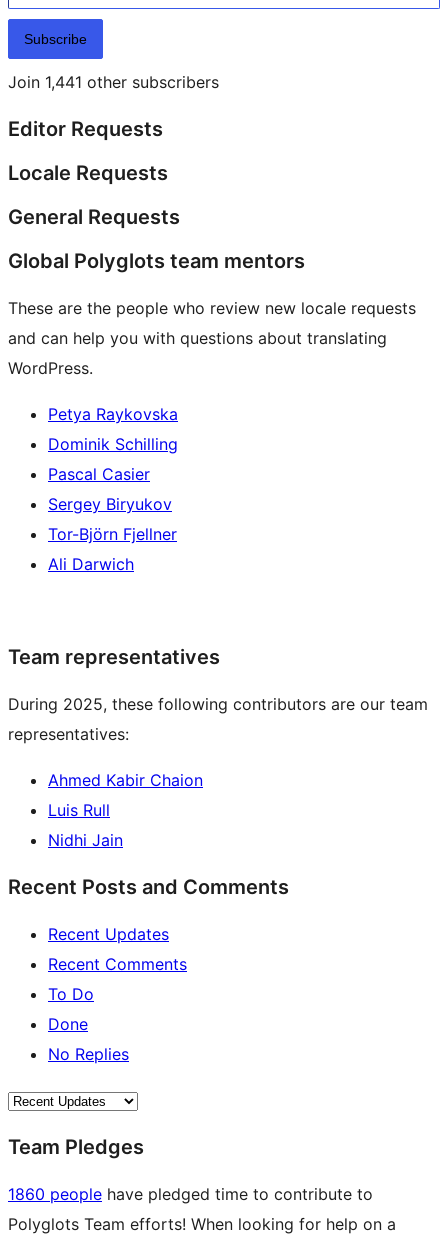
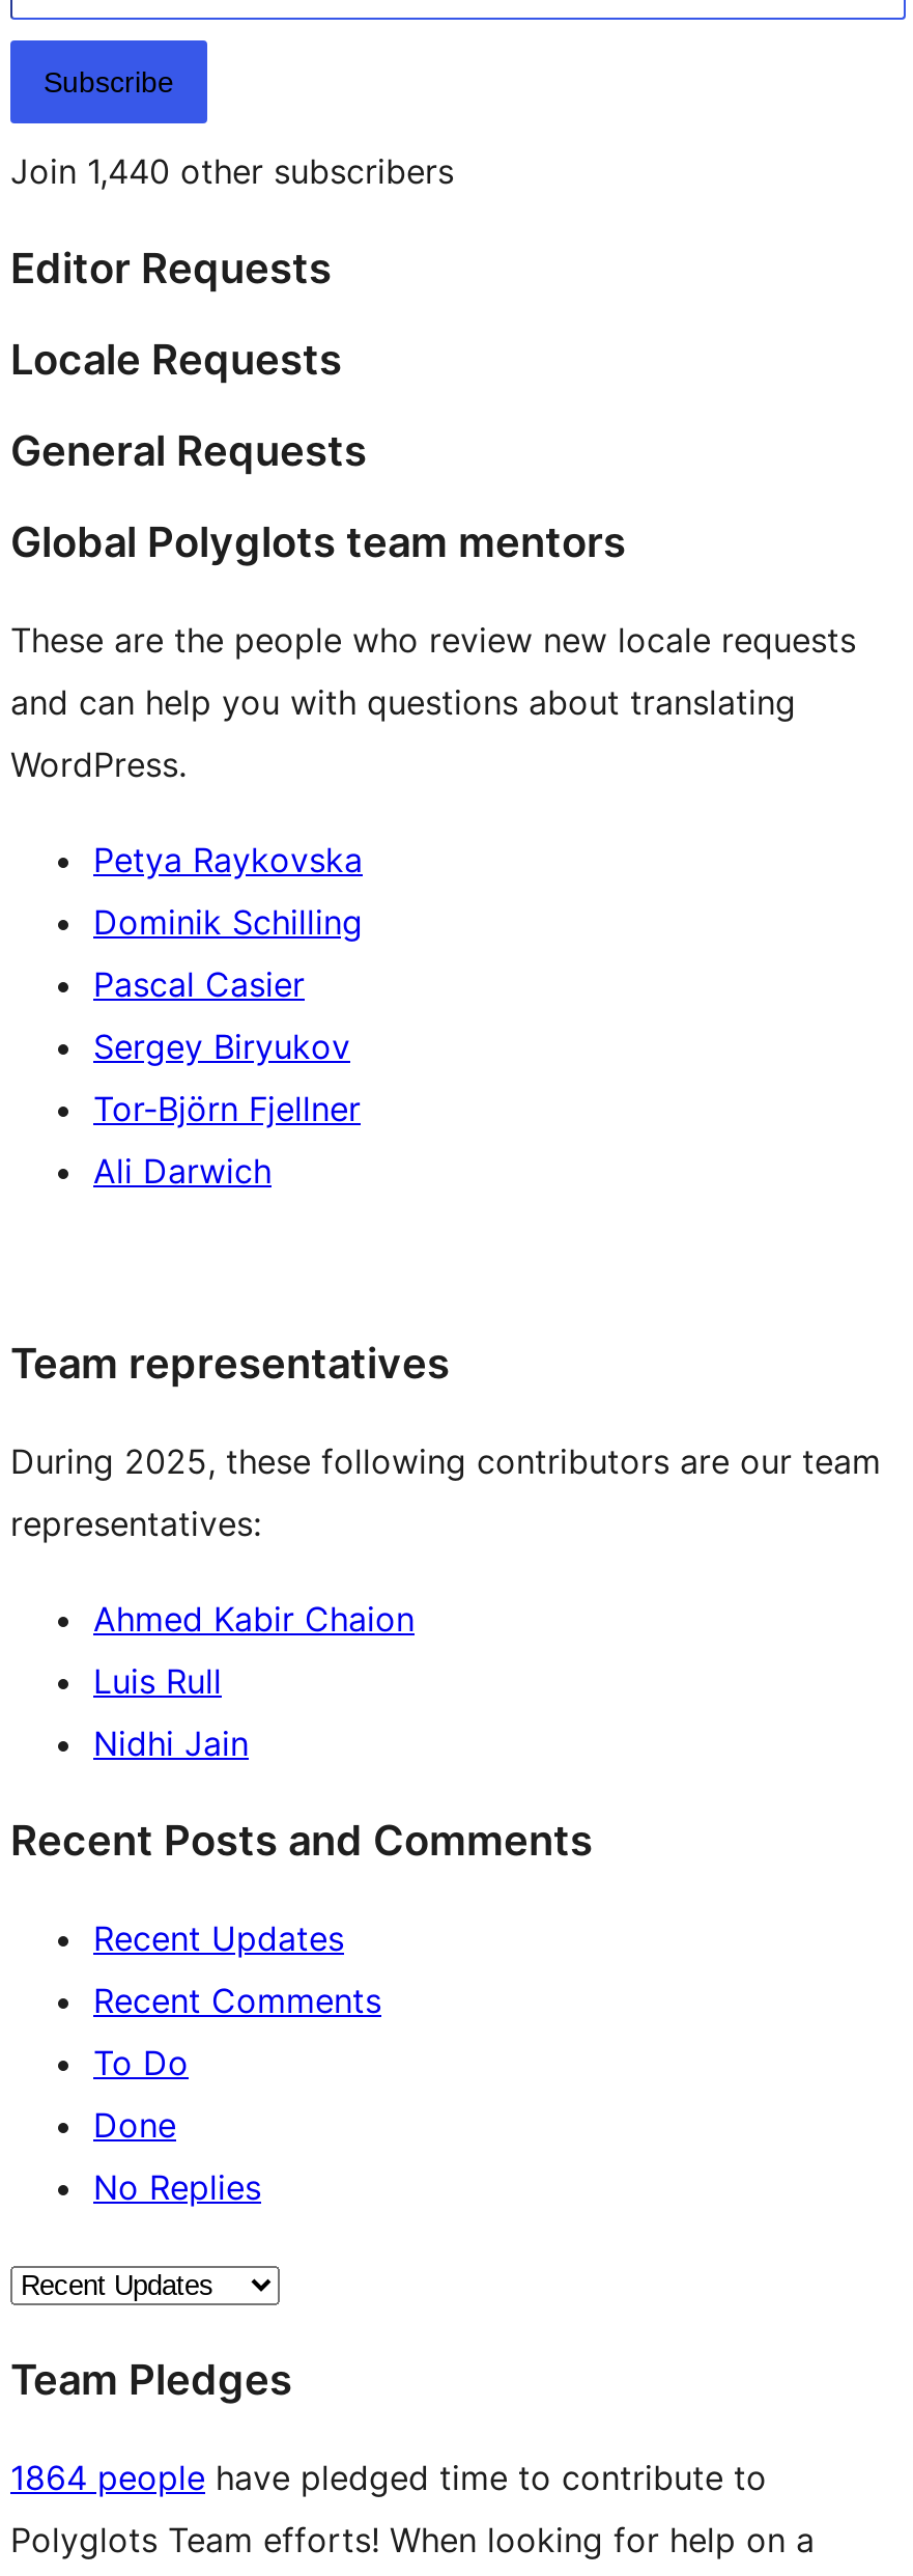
- Join 1,441 other subscribers
+ Join 1,440 other subscribers

- 1860 people have pledged time to contribute to
+ 1864 people have pledged time to contribute to
